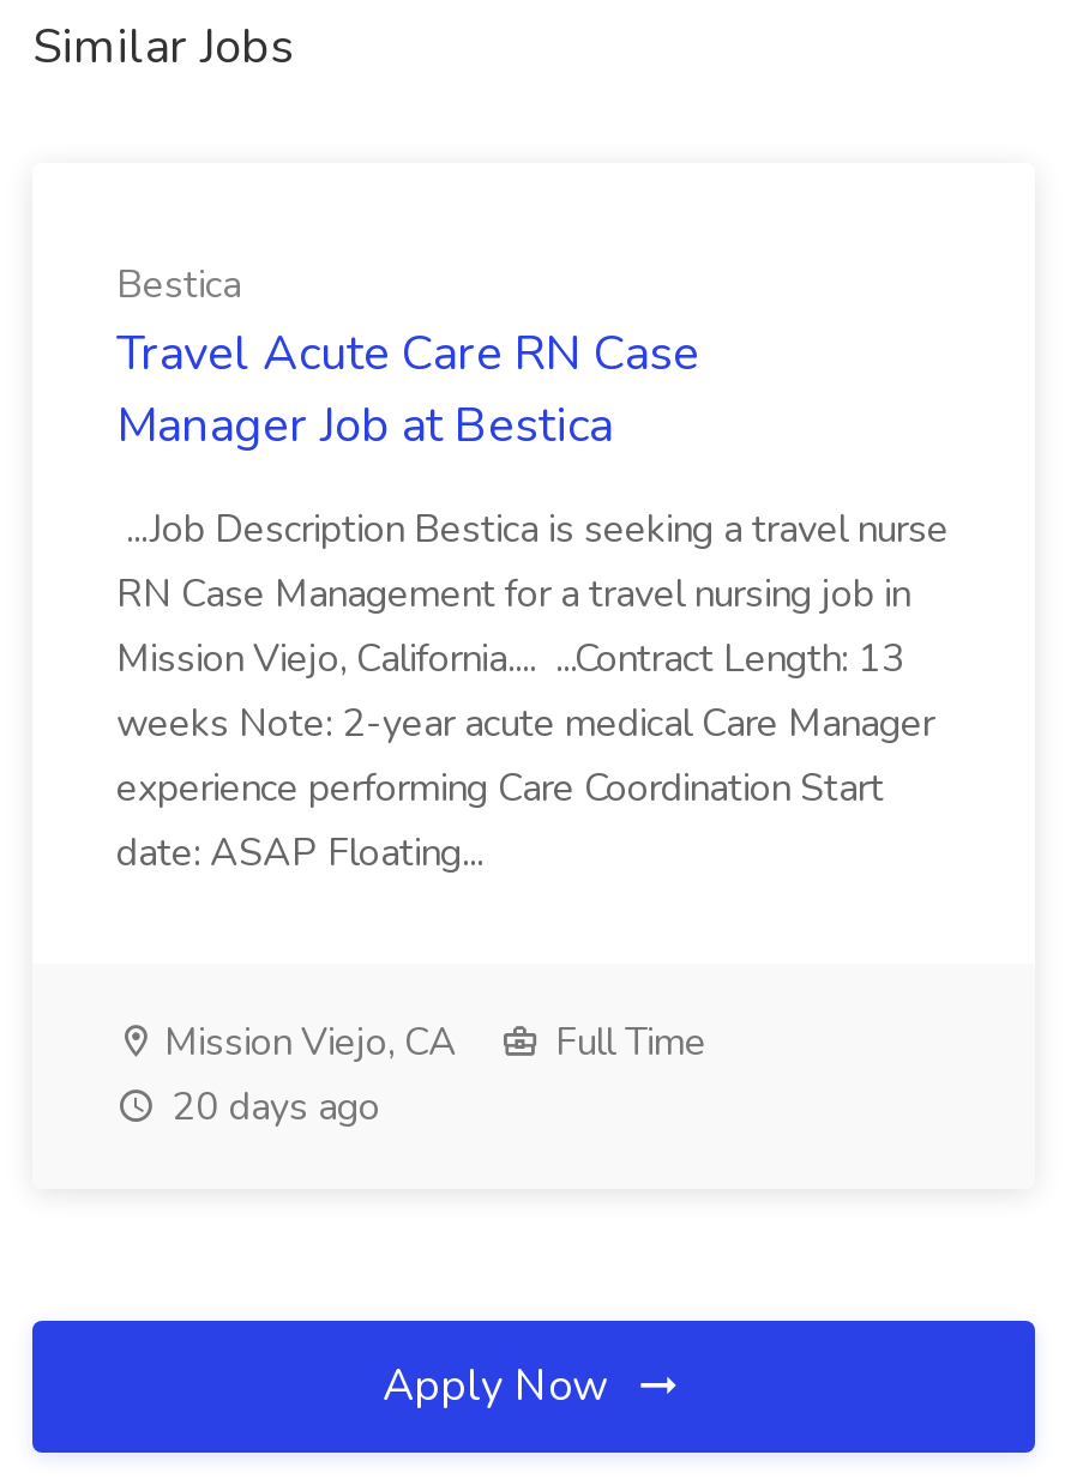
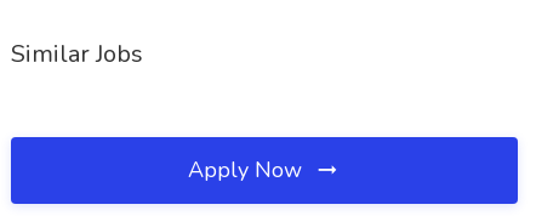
- Bestica
- Travel Acute Care RN Case
- Manager Job at Bestica
- ...Job Description Bestica is seeking a travel nurse
- RN Case Management for a travel nursing job in
- Mission Viejo, California.... ...Contract Length: 13
- weeks Note: 2-year acute medical Care Manager
- experience performing Care Coordination Start
- date: ASAP Floating...

- Mission Viejo, CA
- Full Time
- 20 days ago
